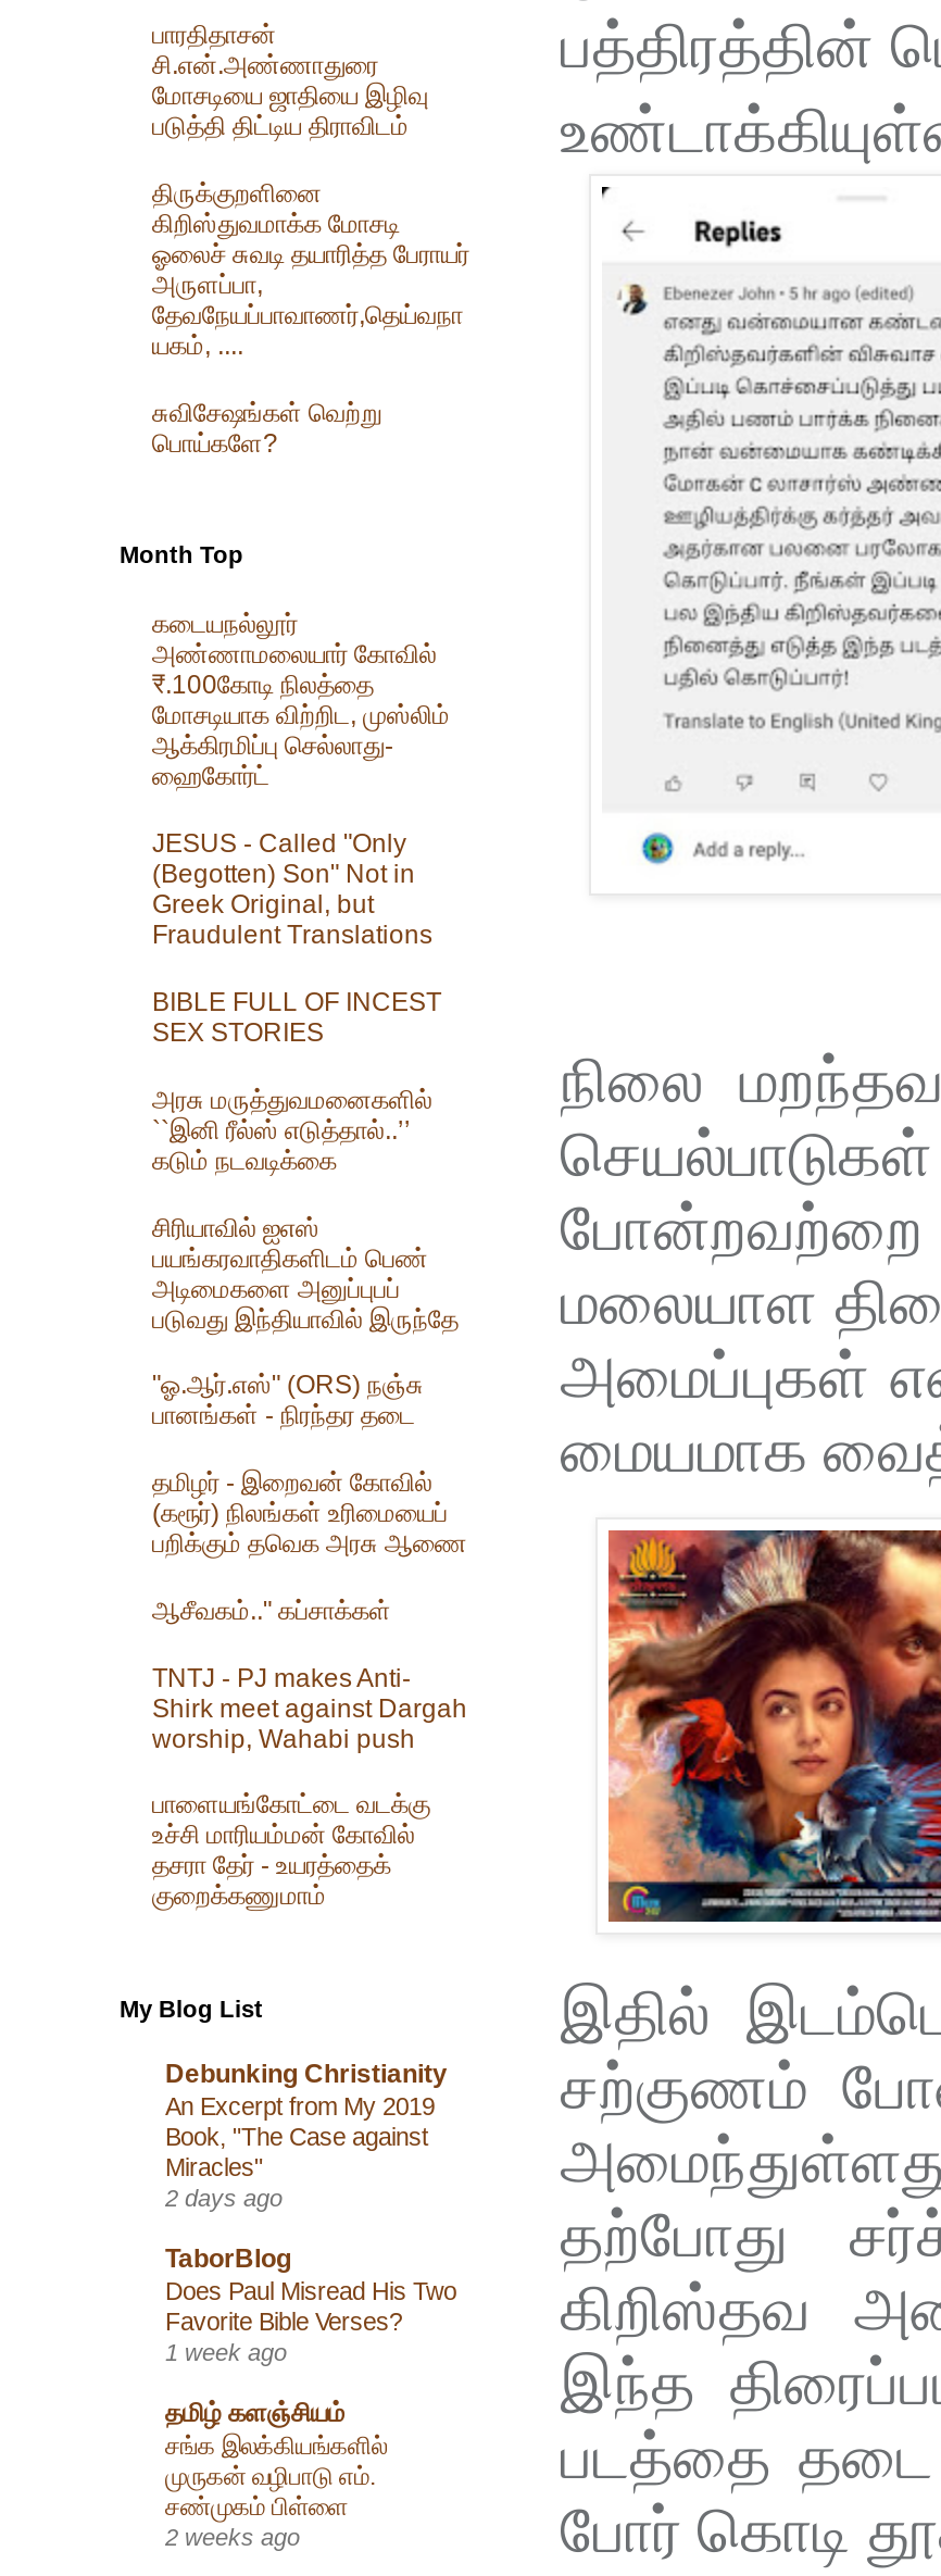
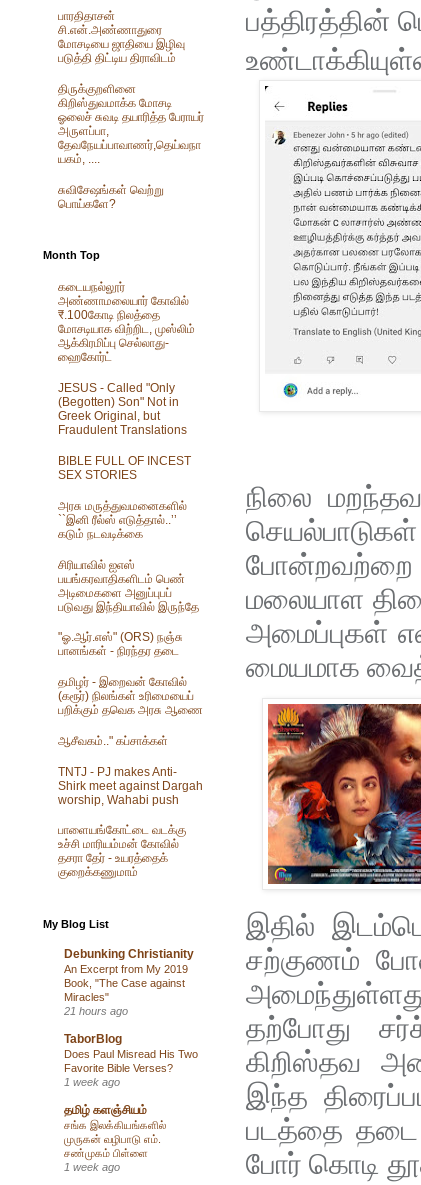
- 2 days ago
+ 21 hours ago

- 2 weeks ago
+ 1 week ago
